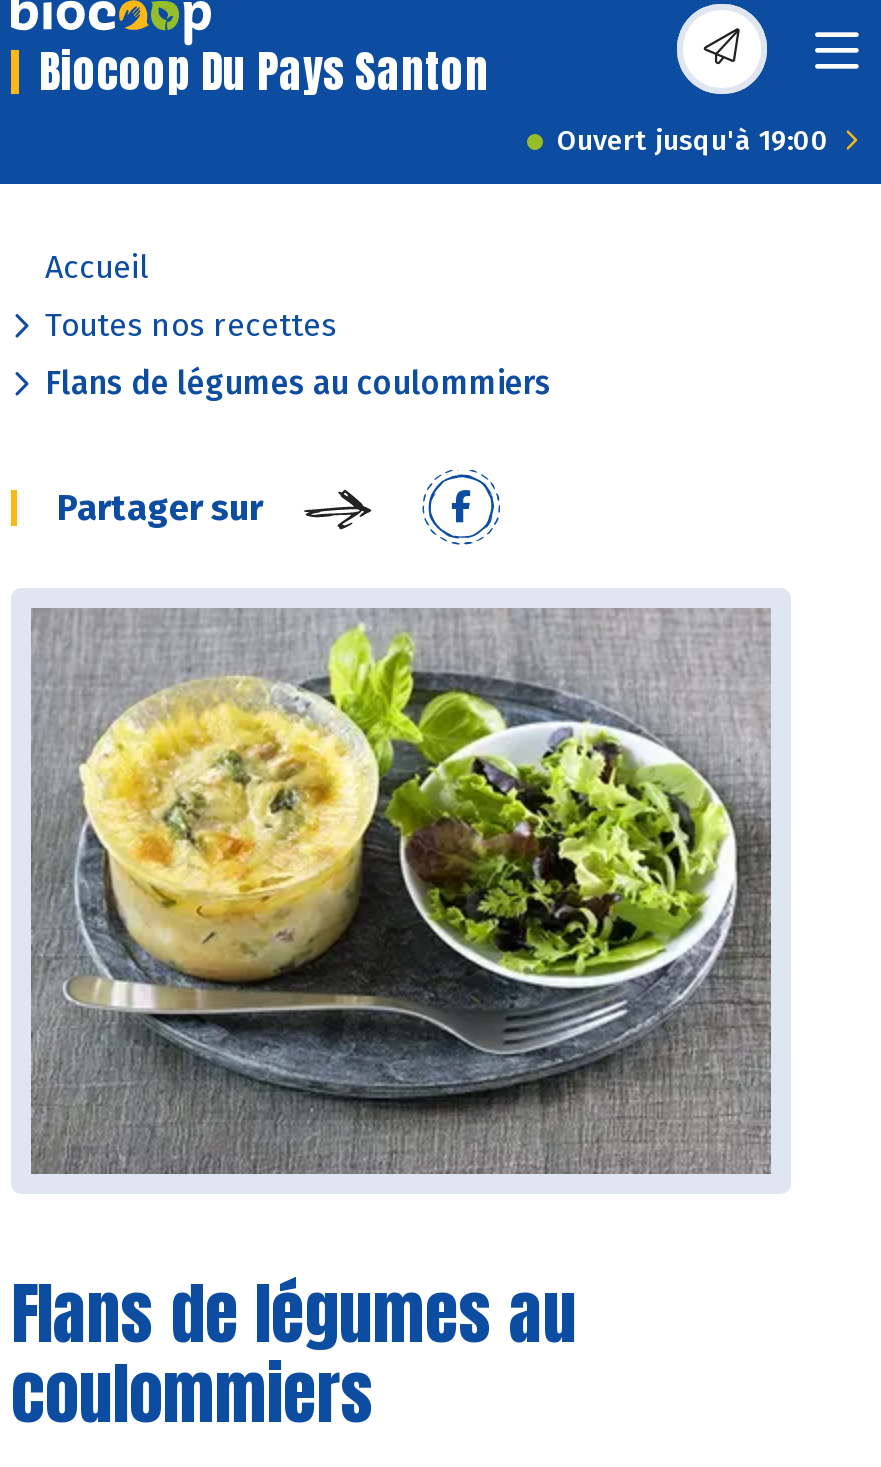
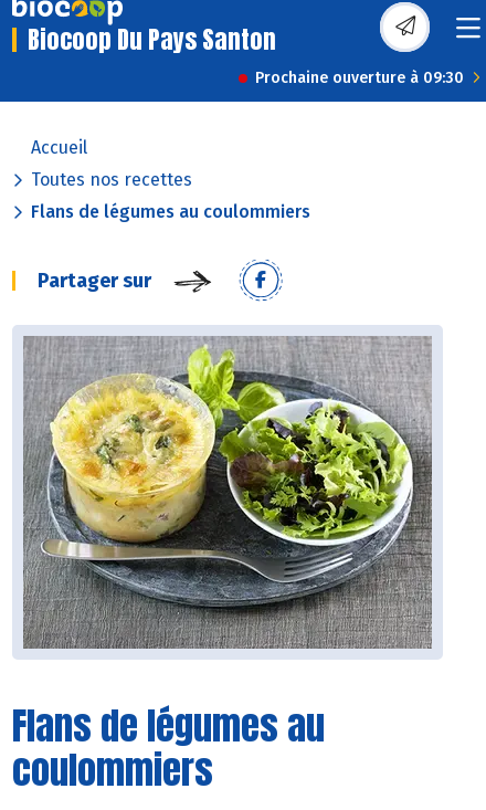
- Ouvert jusqu'à 19:00
+ Prochaine ouverture à 09:30
